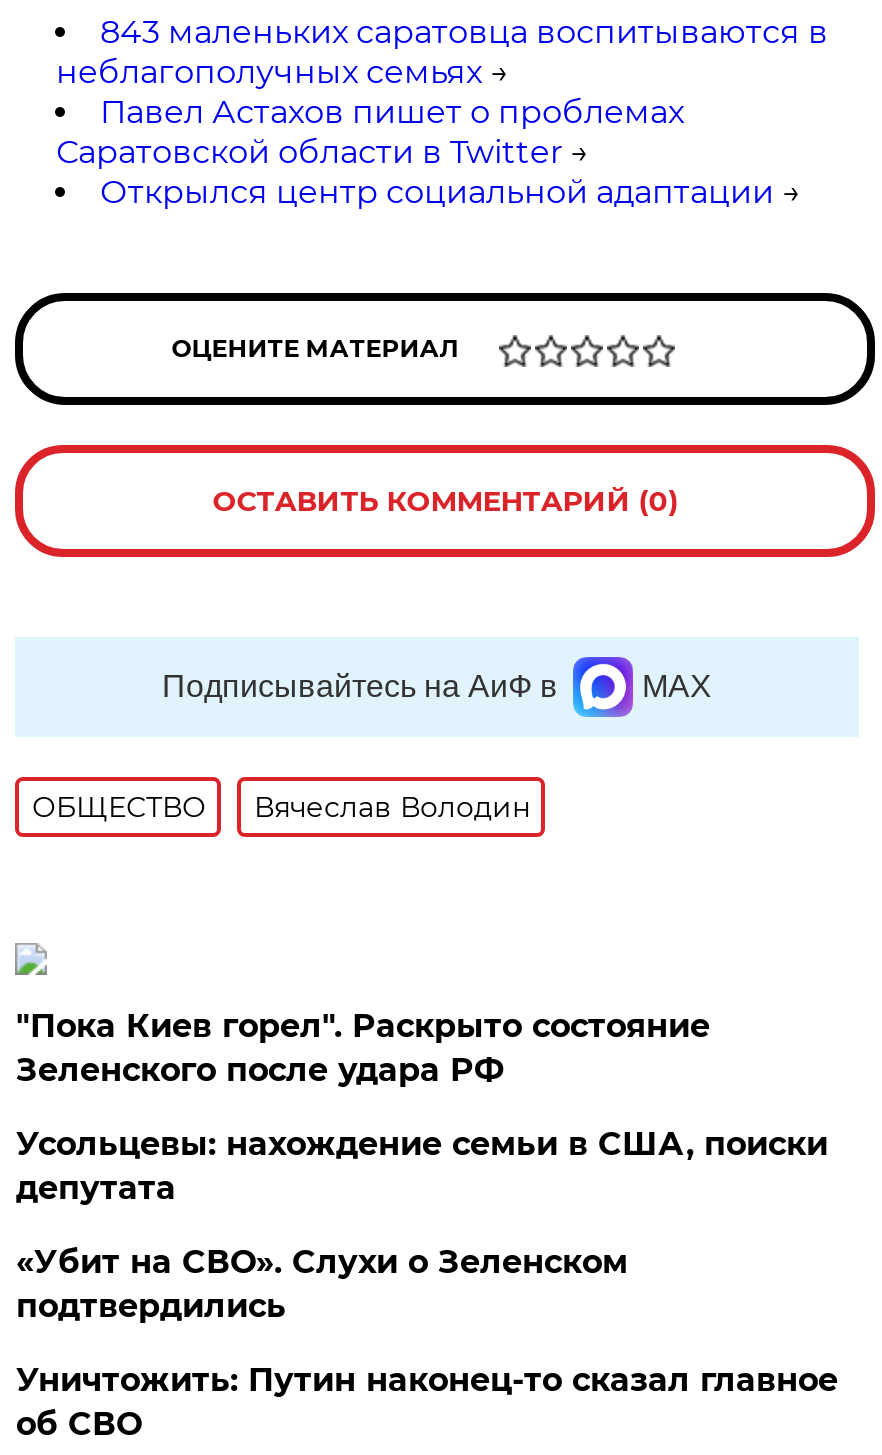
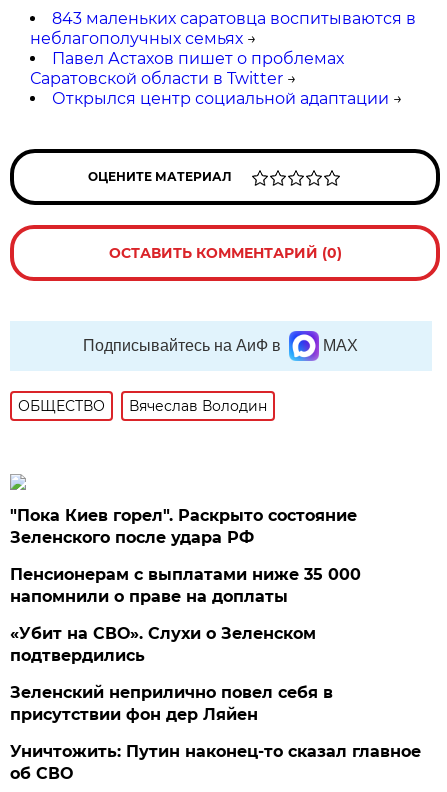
- Усольцевы: нахождение семьи в США, поиски
- депутата
+ Пенсионерам с выплатами ниже 35 000
+ напомнили о праве на доплаты

+ Зеленский неприлично повел cебя в
+ присутствии фон дер Ляйен
